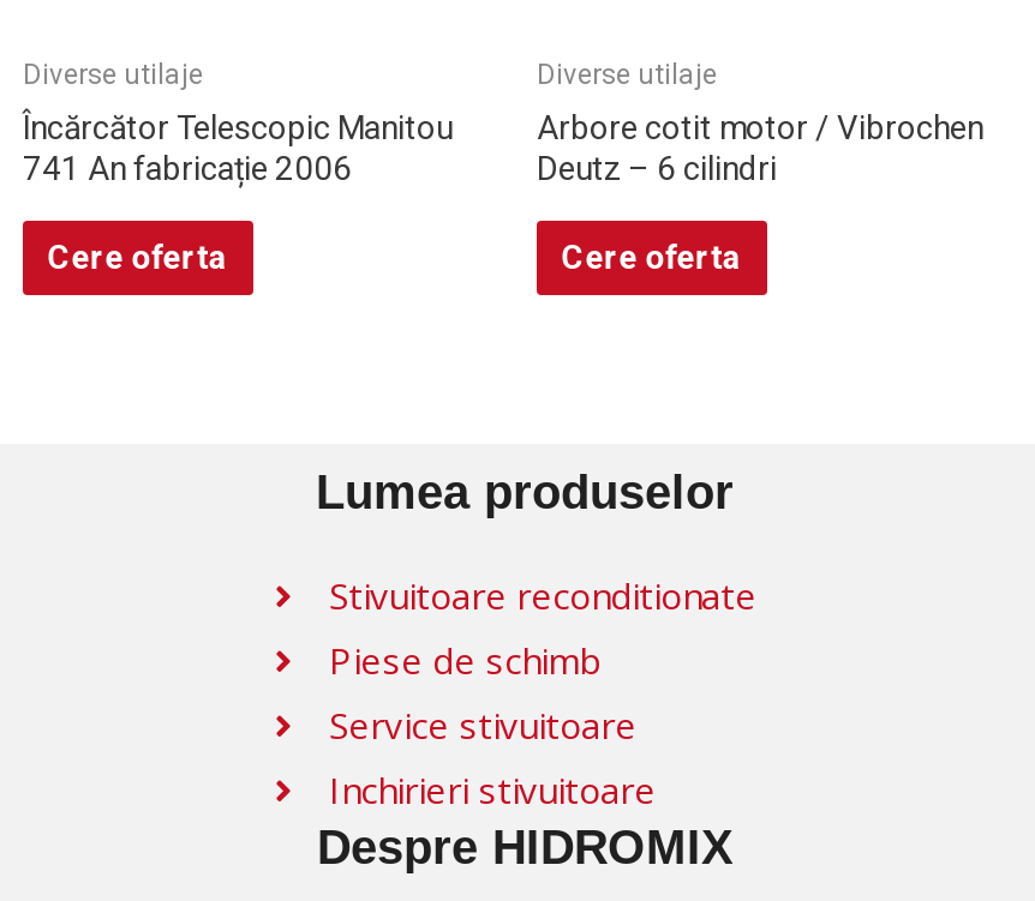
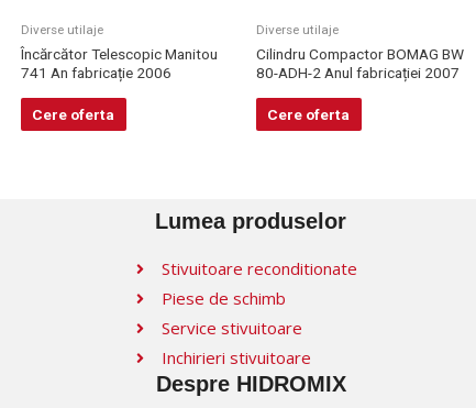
- Arbore cotit motor / Vibrochen
- Deutz – 6 cilindri
+ Cilindru Compactor BOMAG BW
+ 80-ADH-2 Anul fabricației 2007
